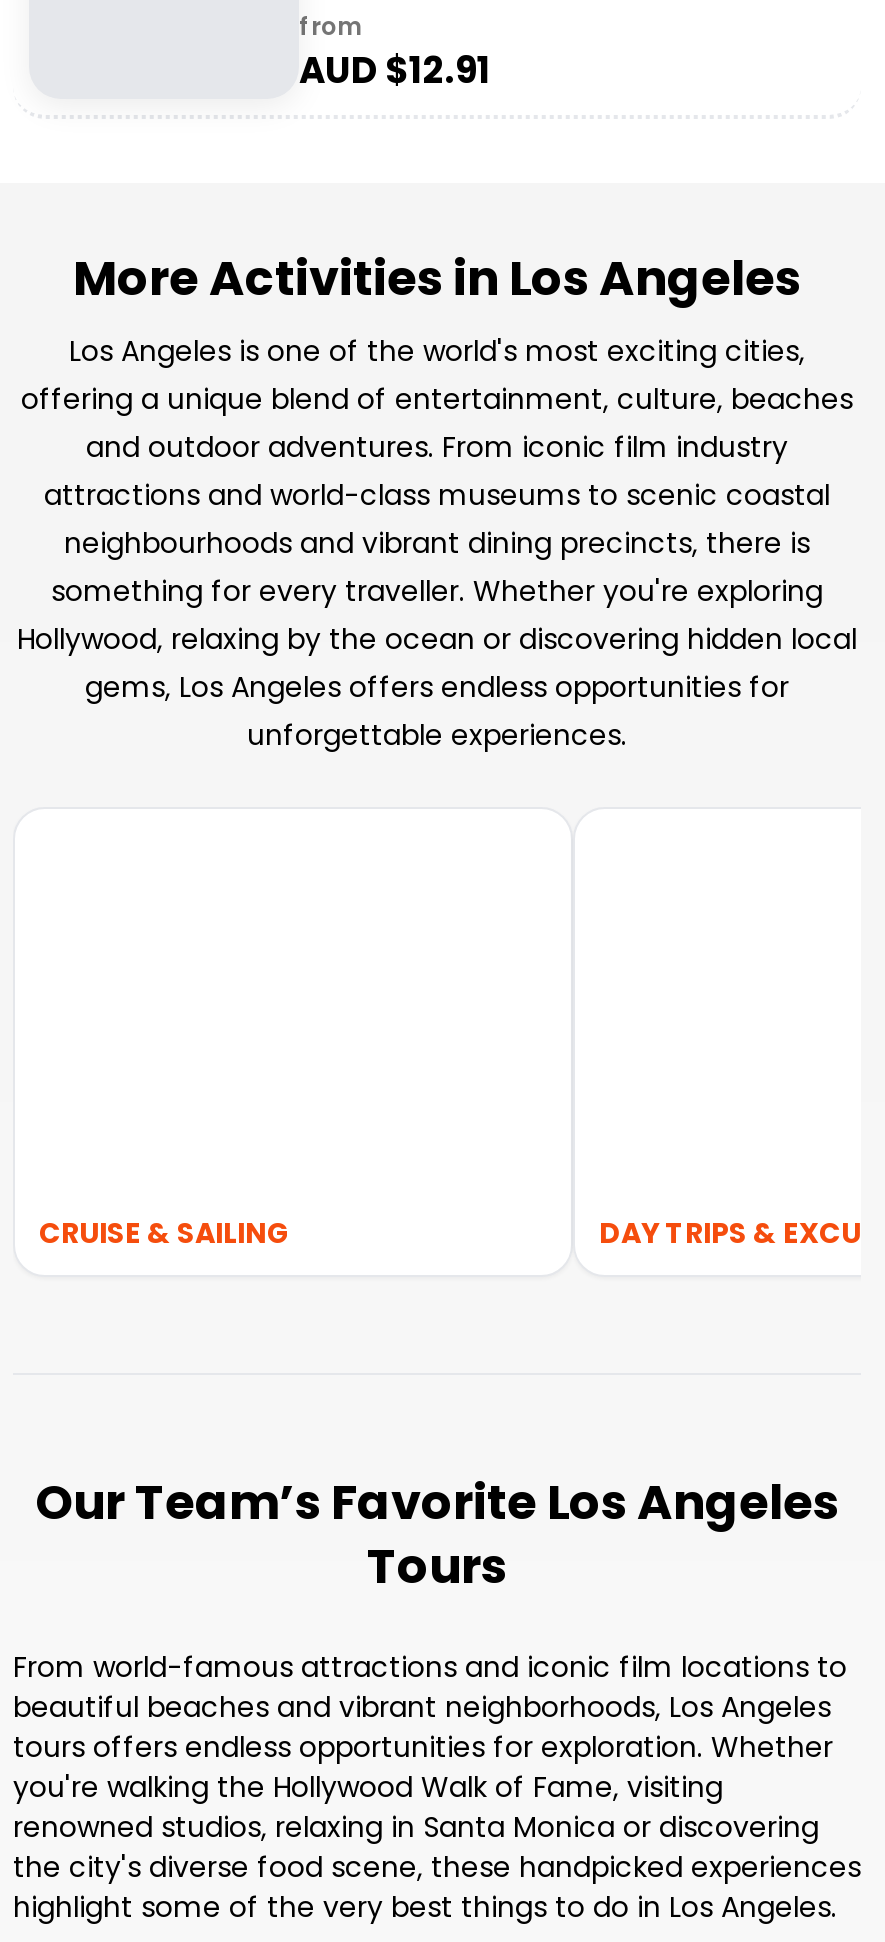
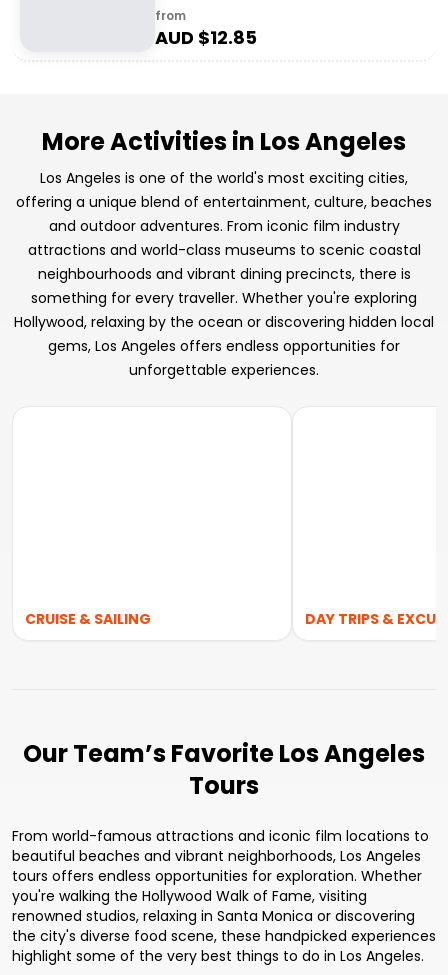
- AUD $12.91
+ AUD $12.85
